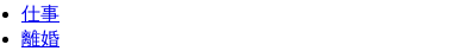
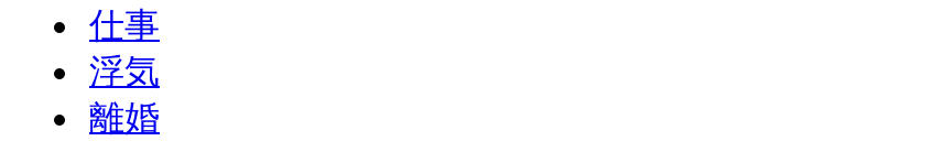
+ 浮気
